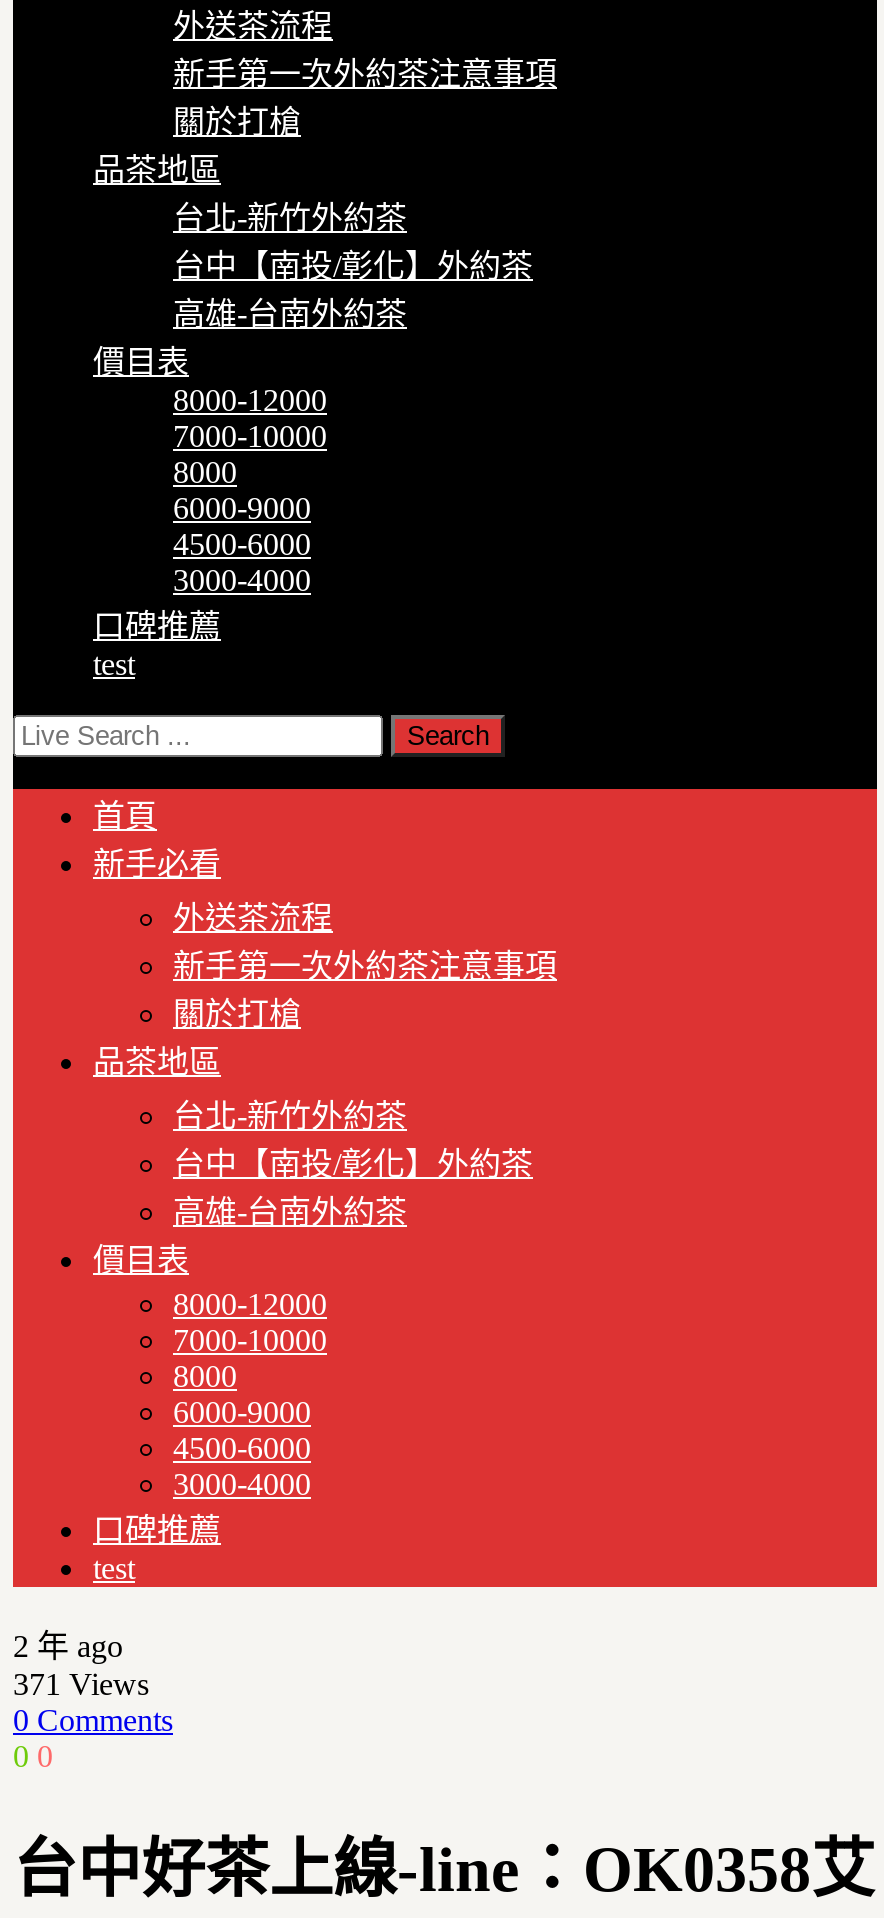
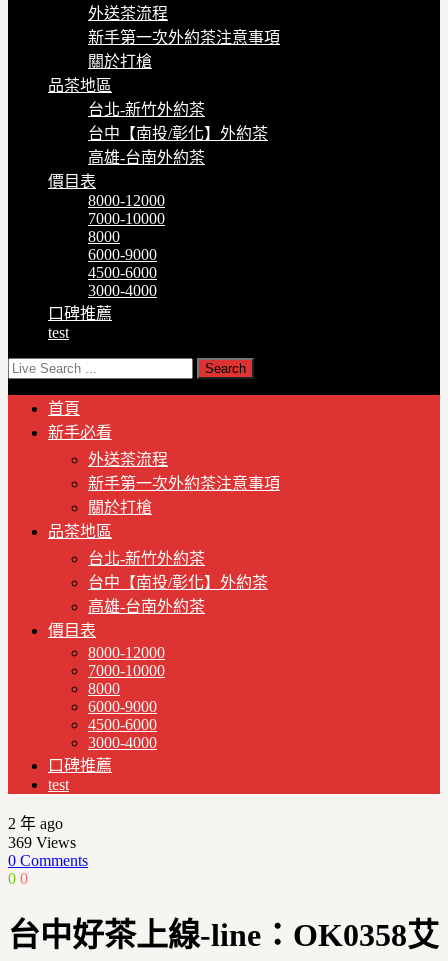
- 371 Views
+ 369 Views
